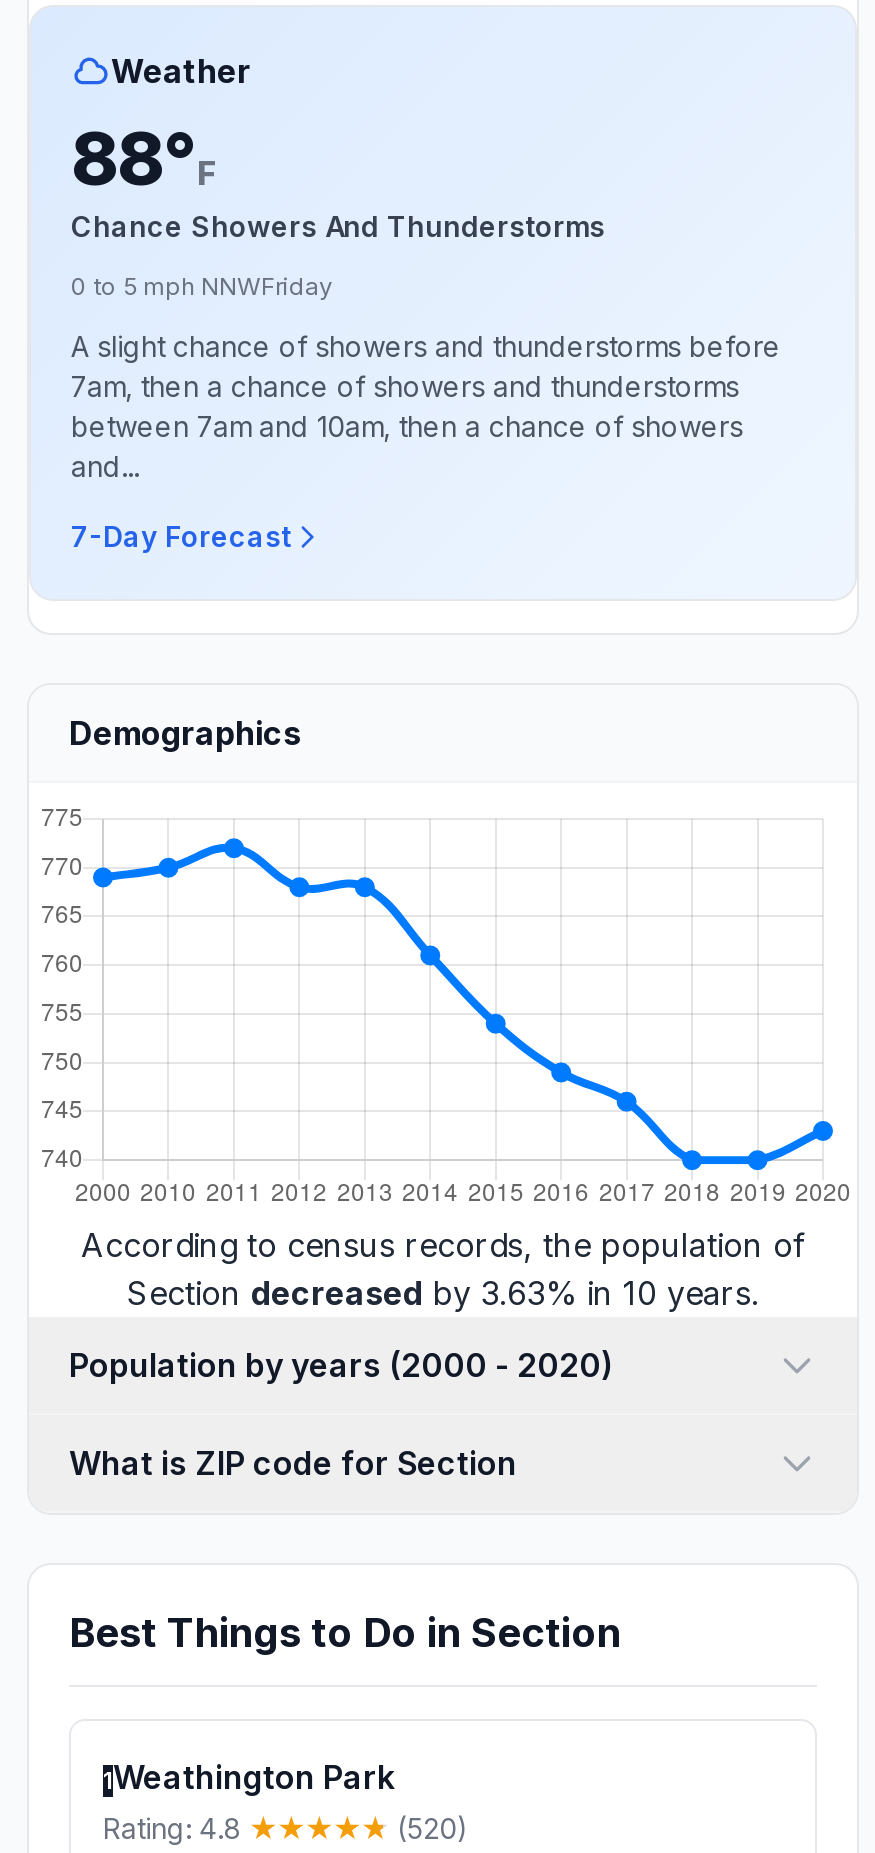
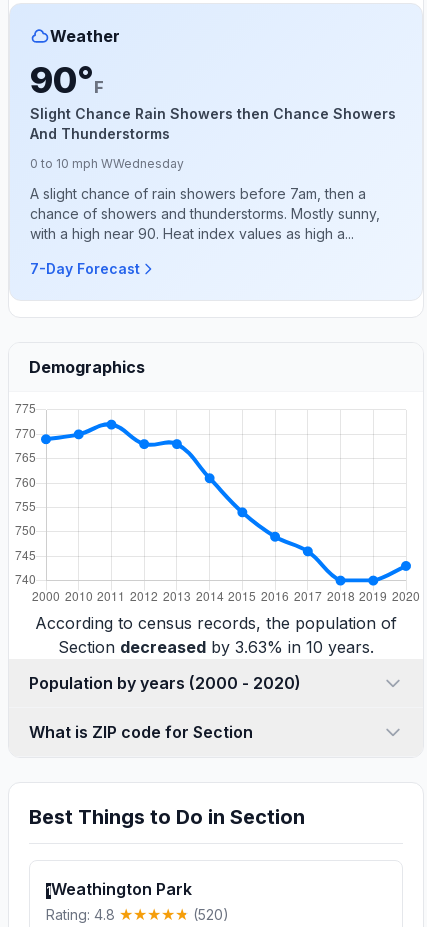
- 88°F
- Chance Showers And Thunderstorms
+ 90°F
+ Slight Chance Rain Showers then Chance Showers
+ And Thunderstorms

- 0 to 5 mph NNWFriday
+ 0 to 10 mph WWednesday

- A slight chance of showers and thunderstorms before
- 7am, then a chance of showers and thunderstorms
- between 7am and 10am, then a chance of showers
- and...
+ A slight chance of rain showers before 7am, then a
+ chance of showers and thunderstorms. Mostly sunny,
+ with a high near 90. Heat index values as high a...
